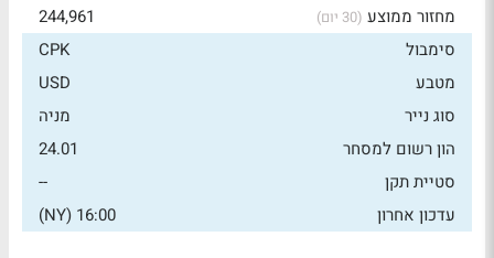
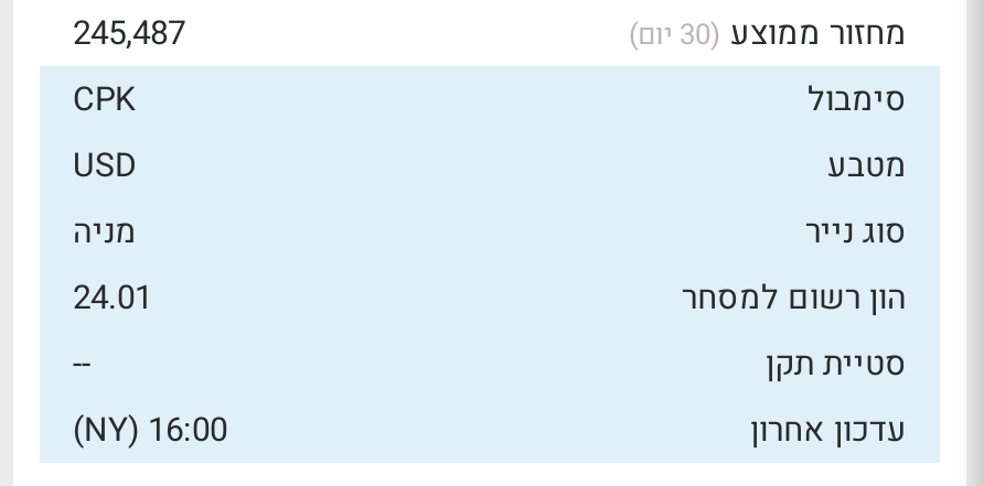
- 244,961
+ 245,487
